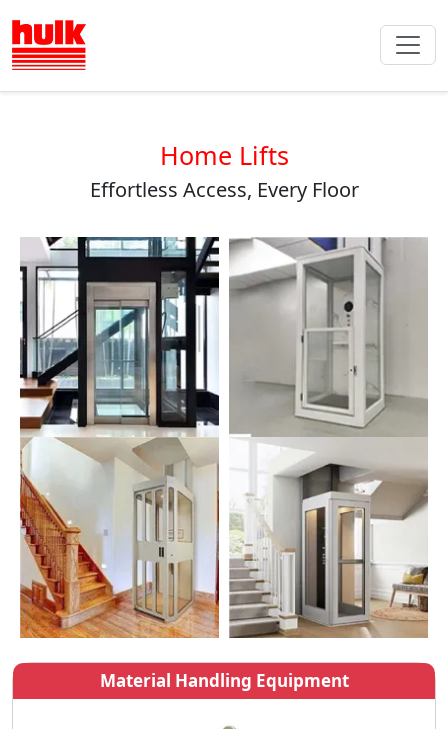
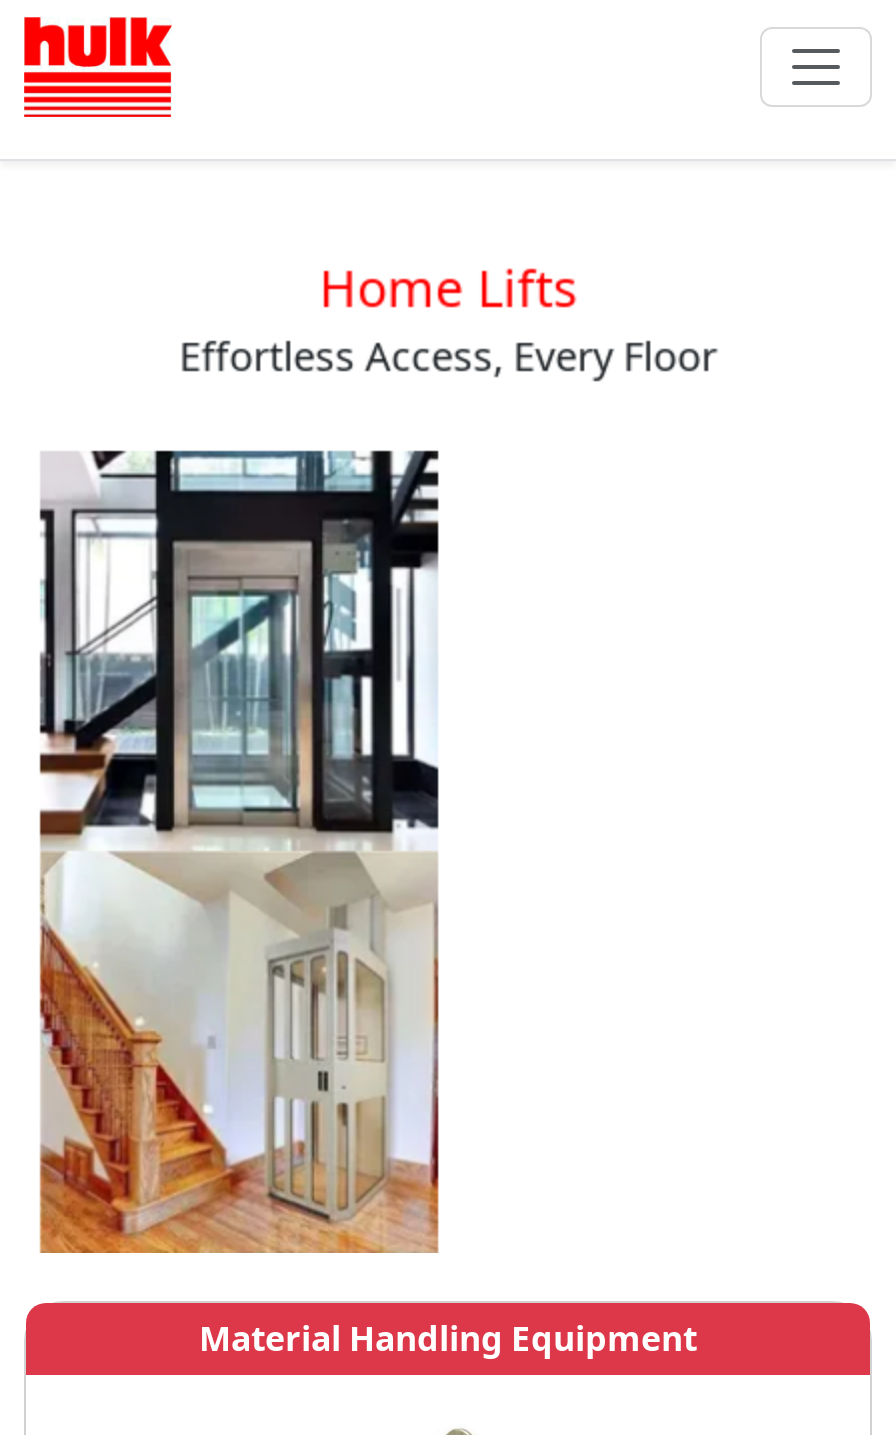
- [image]
